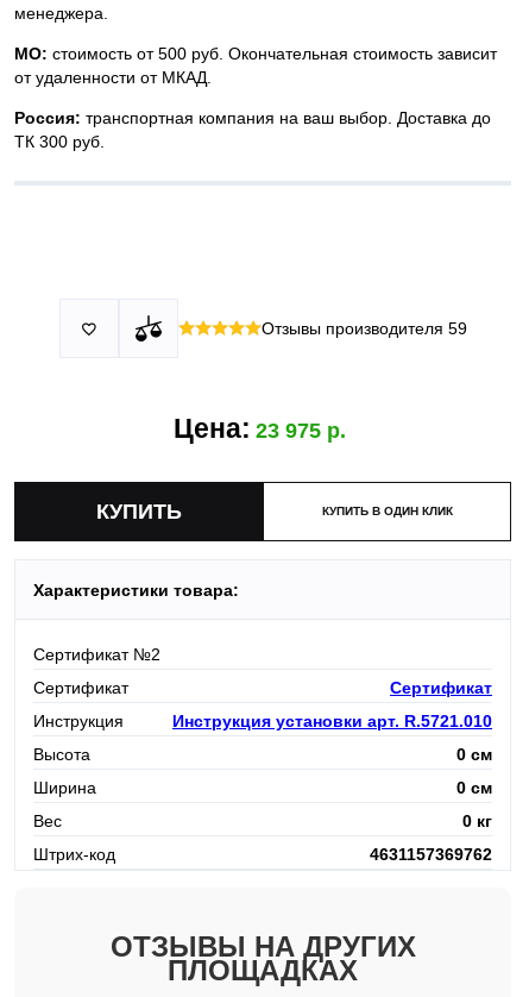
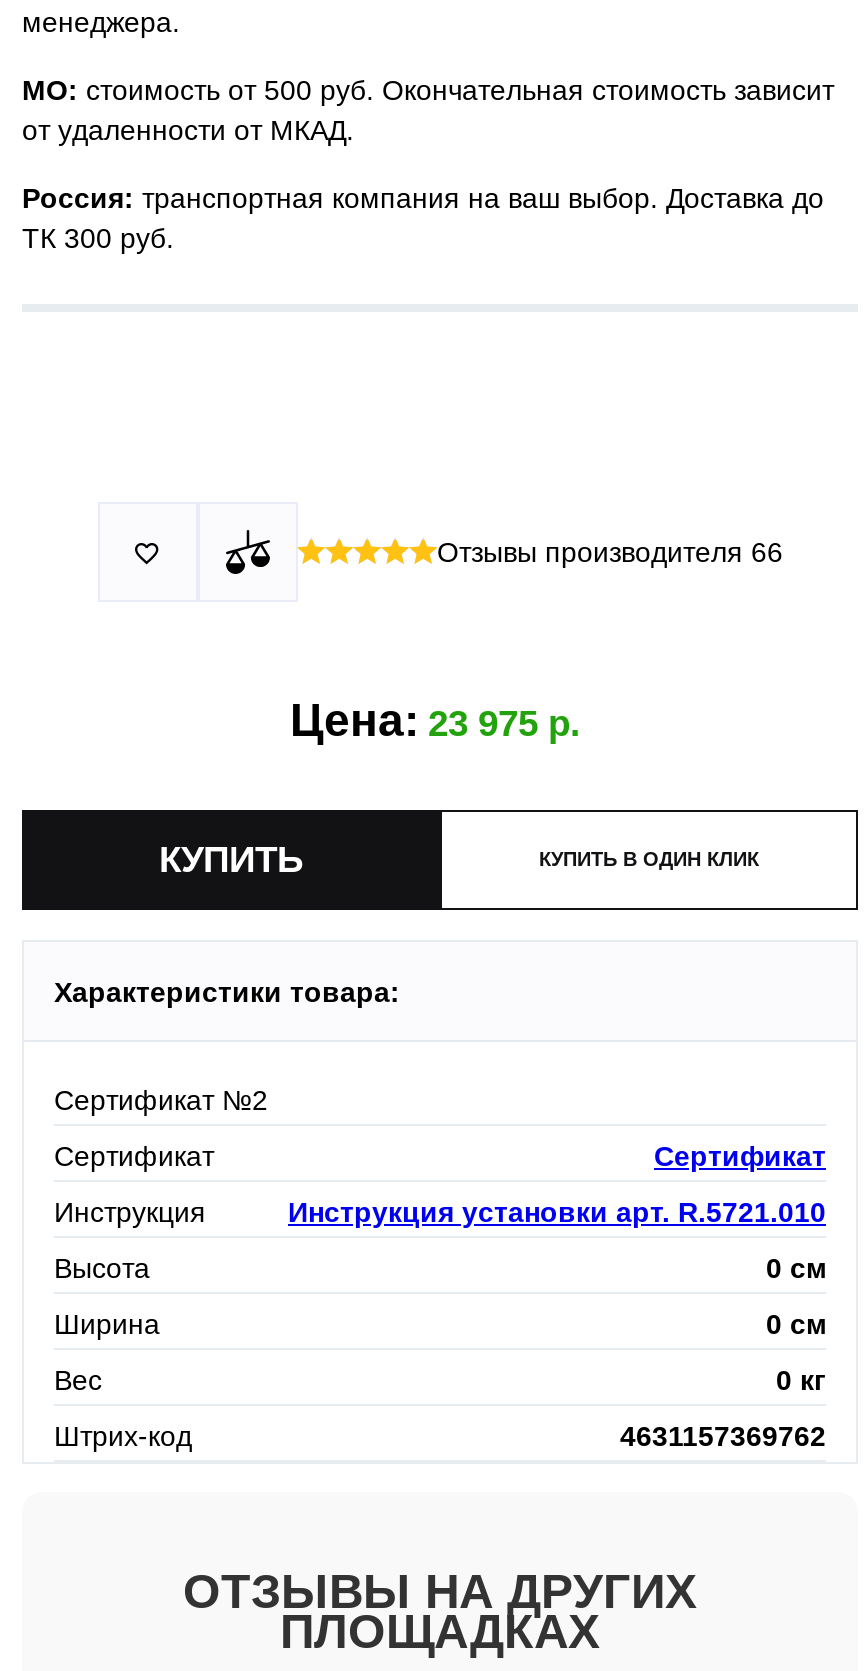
- Отзывы производителя 59
+ Отзывы производителя 66
